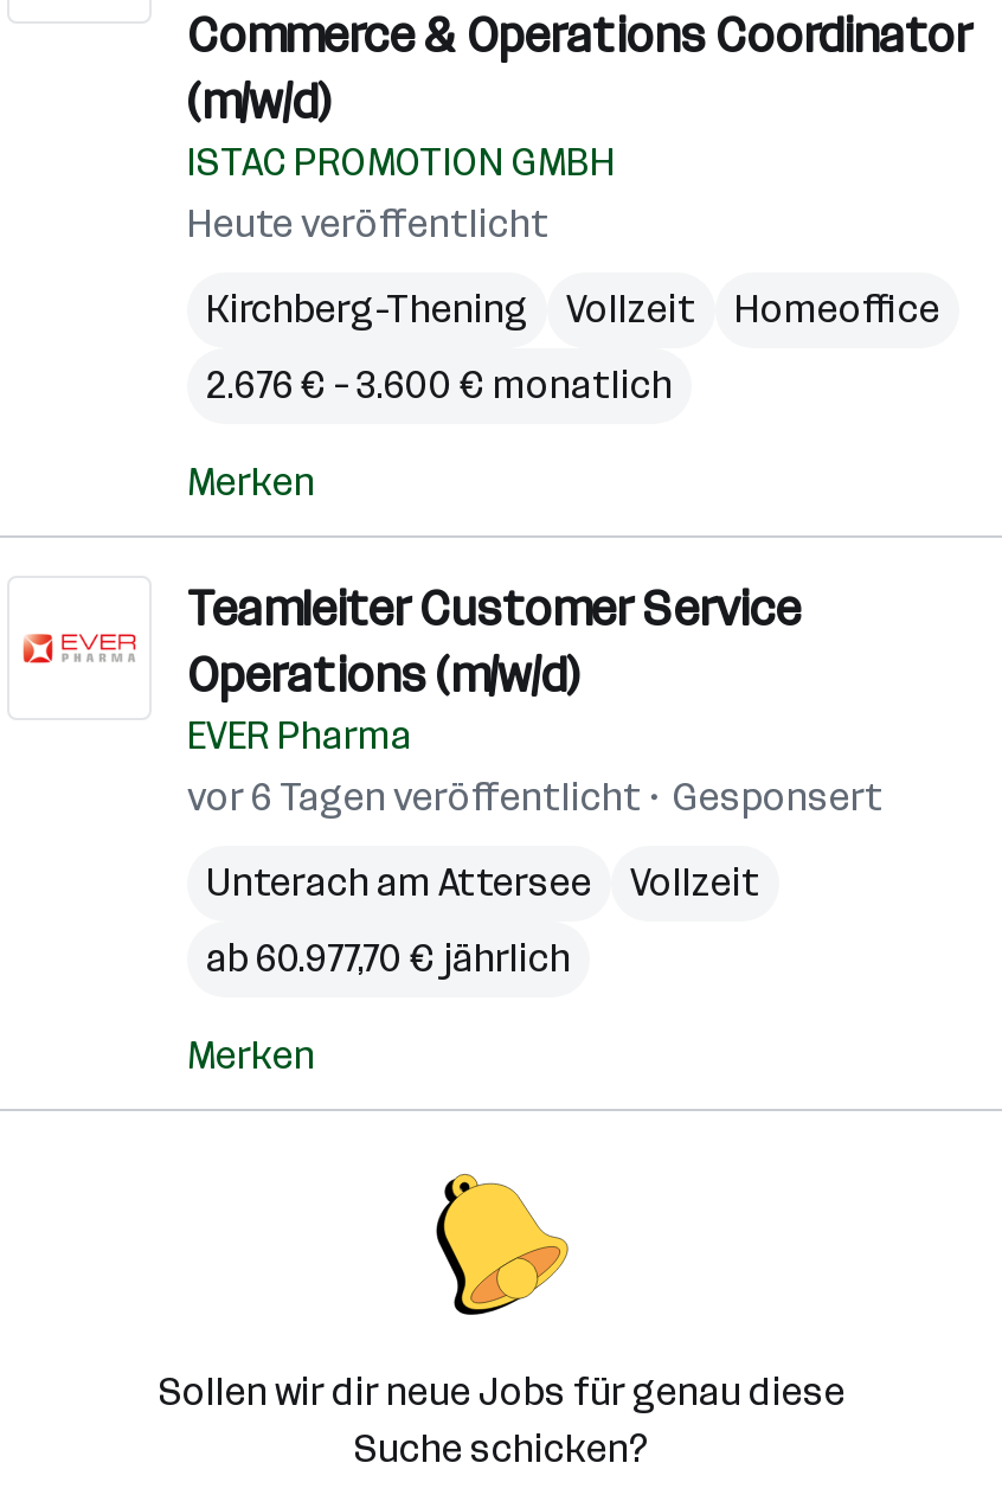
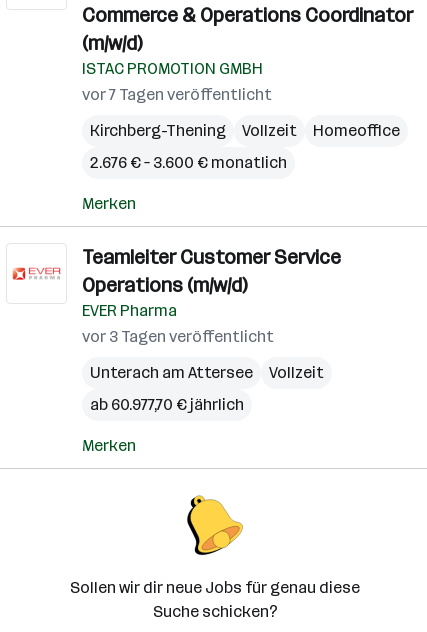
- Heute veröffentlicht
+ vor 7 Tagen veröffentlicht

- vor 6 Tagen veröffentlicht
- Gesponsert
+ vor 3 Tagen veröffentlicht
